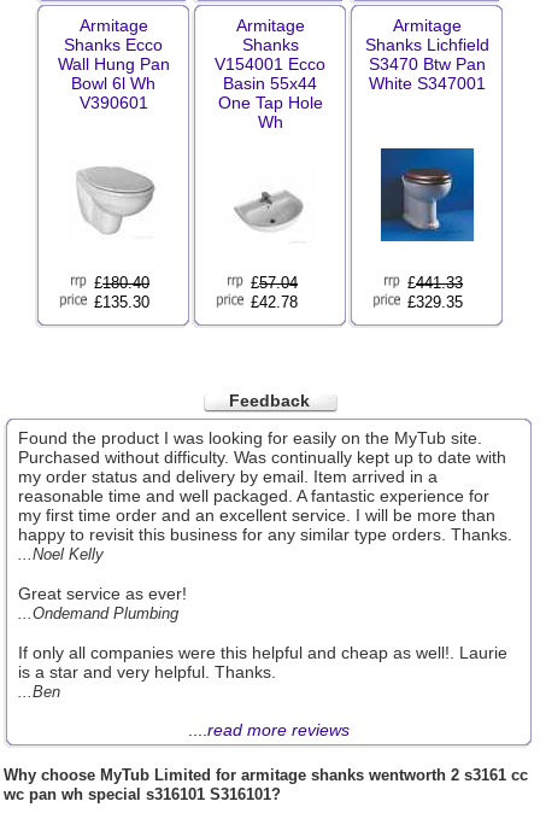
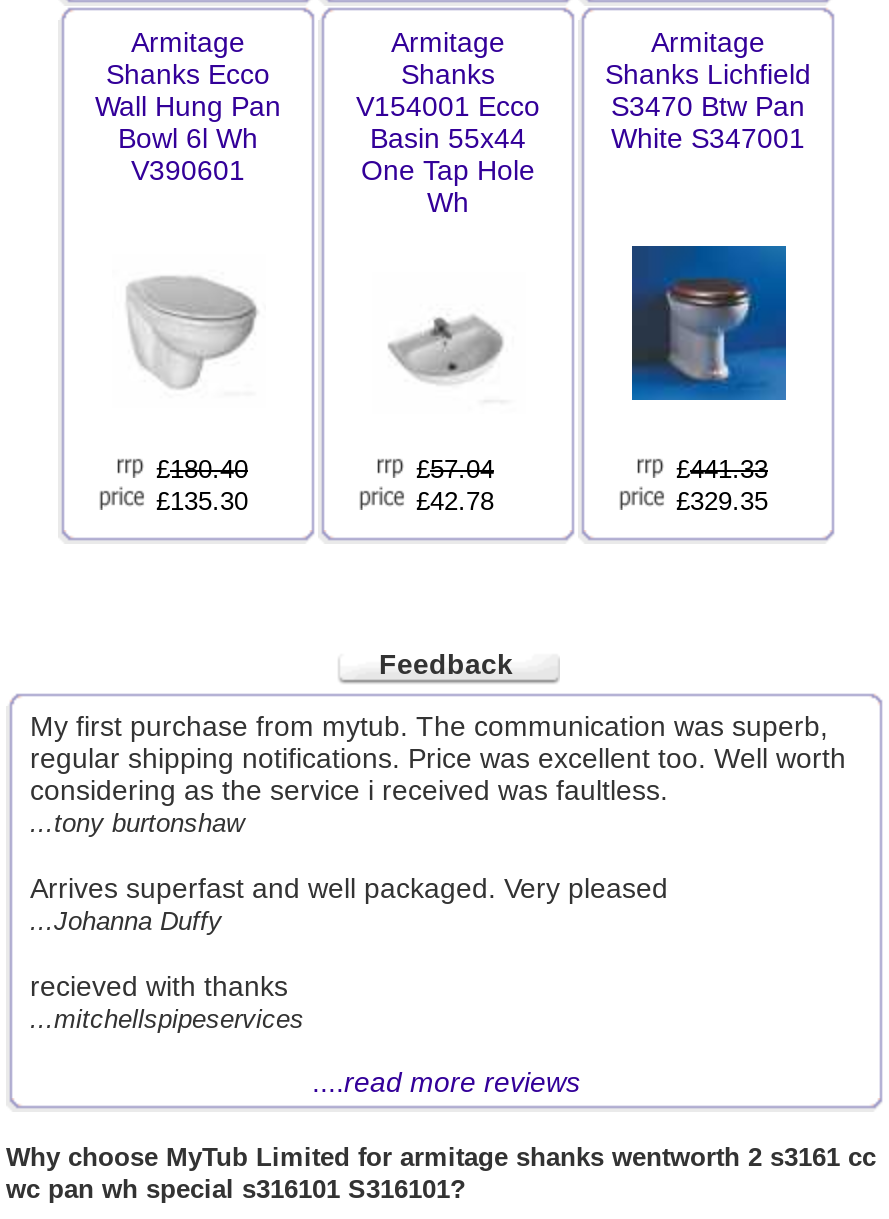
- Found the product I was looking for easily on the MyTub site.
- Purchased without difficulty. Was continually kept up to date with
- my order status and delivery by email. Item arrived in a
- reasonable time and well packaged. A fantastic experience for
- my first time order and an excellent service. I will be more than
- happy to revisit this business for any similar type orders. Thanks.
- ...Noel Kelly
+ My first purchase from mytub. The communication was superb,
+ regular shipping notifications. Price was excellent too. Well worth
+ considering as the service i received was faultless.
+ ...tony burtonshaw

- Great service as ever!
- ...Ondemand Plumbing
+ Arrives superfast and well packaged. Very pleased
+ ...Johanna Duffy

- If only all companies were this helpful and cheap as well!. Laurie
- is a star and very helpful. Thanks.
- ...Ben
+ recieved with thanks
+ ...mitchellspipeservices
